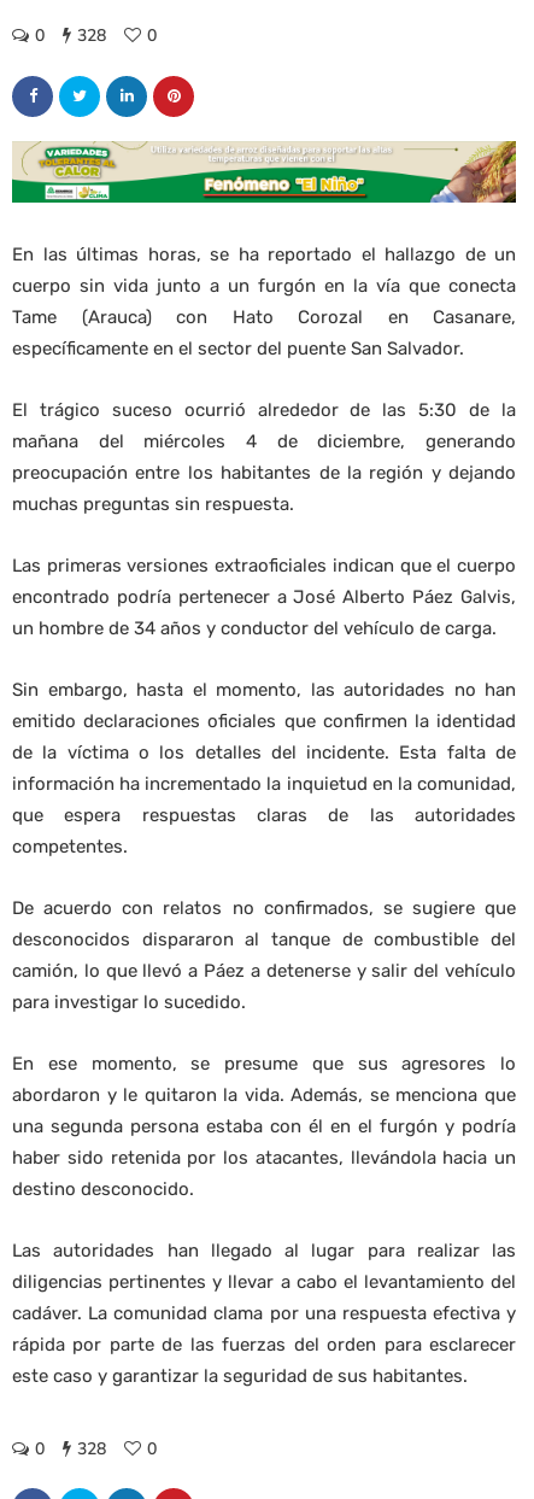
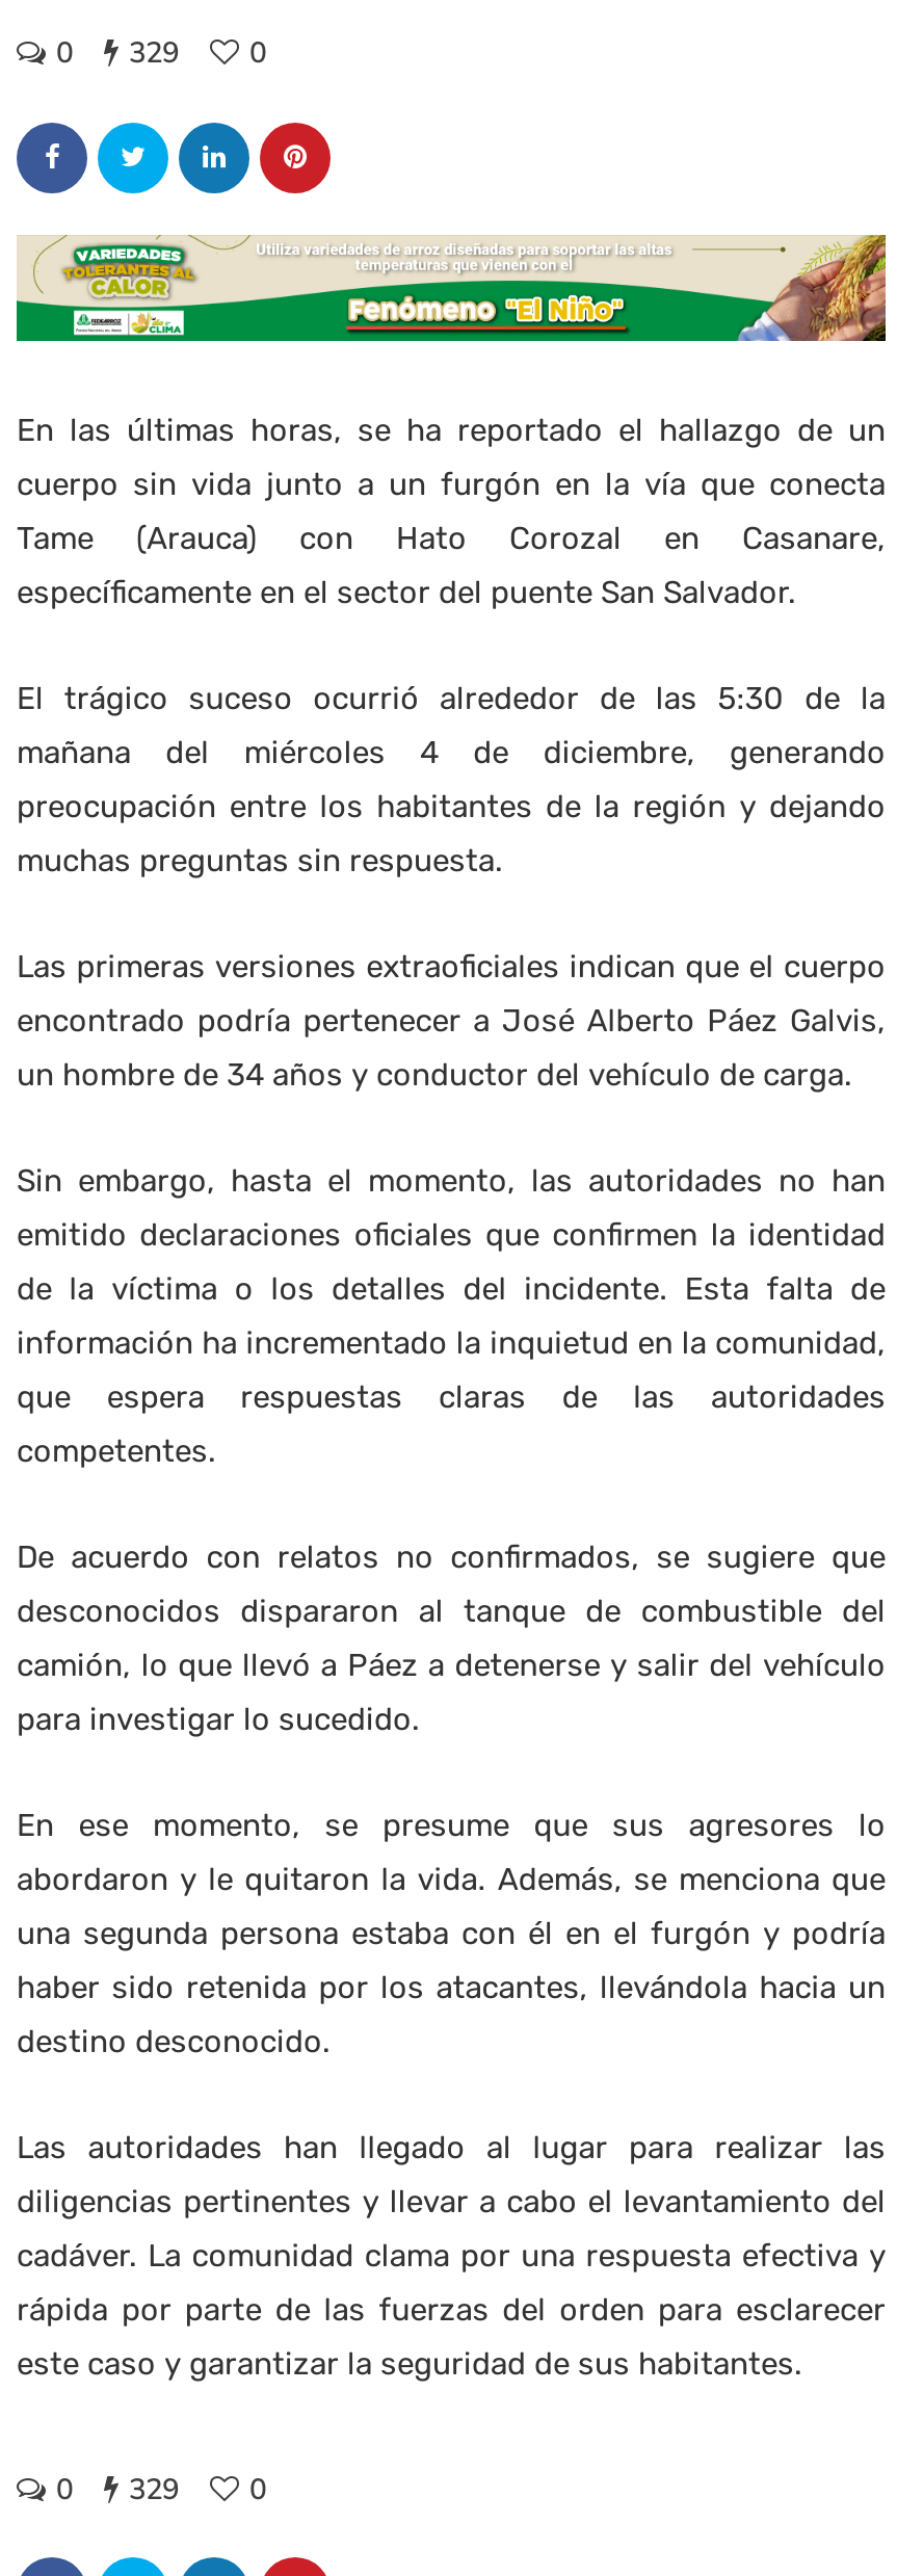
- 0 328 0
+ 0 329 0

- 0 328 0
+ 0 329 0
